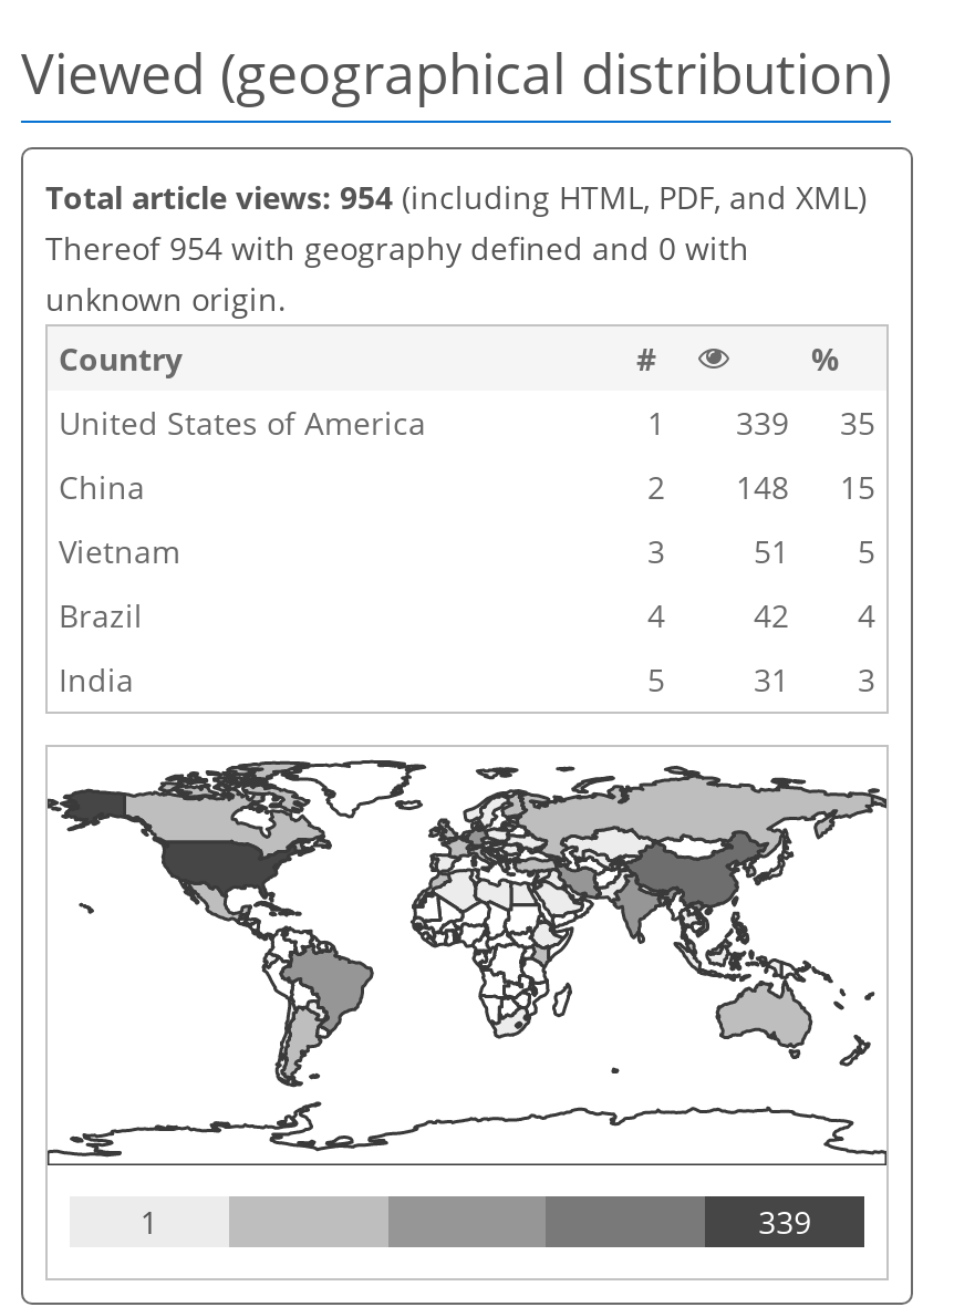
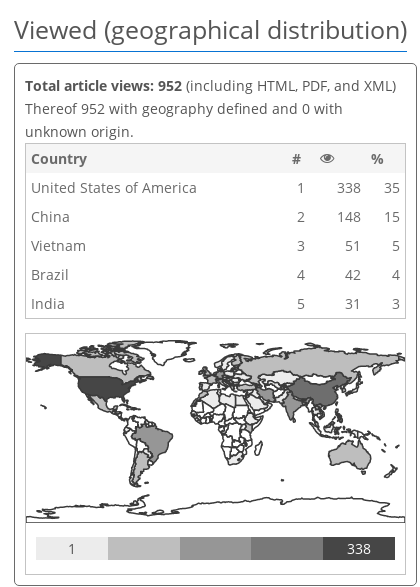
- Total article views: 954 (including HTML, PDF, and XML)
+ Total article views: 952 (including HTML, PDF, and XML)

- Thereof 954 with geography defined and 0 with
+ Thereof 952 with geography defined and 0 with

- 1 339 35
+ 1 338 35

- 339
+ 338
